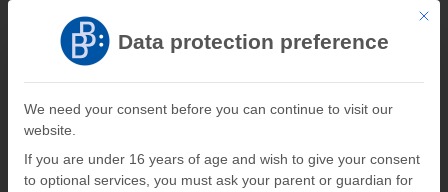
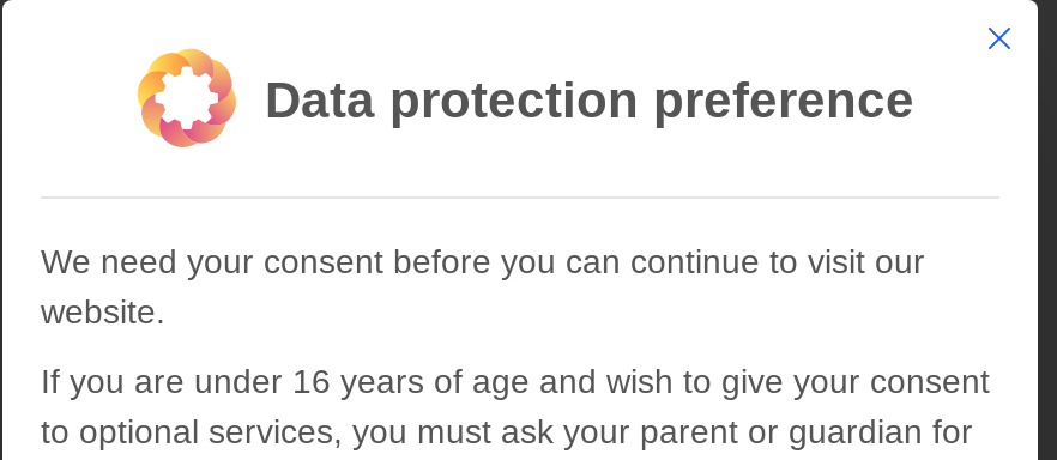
- [image]
+ [image]
